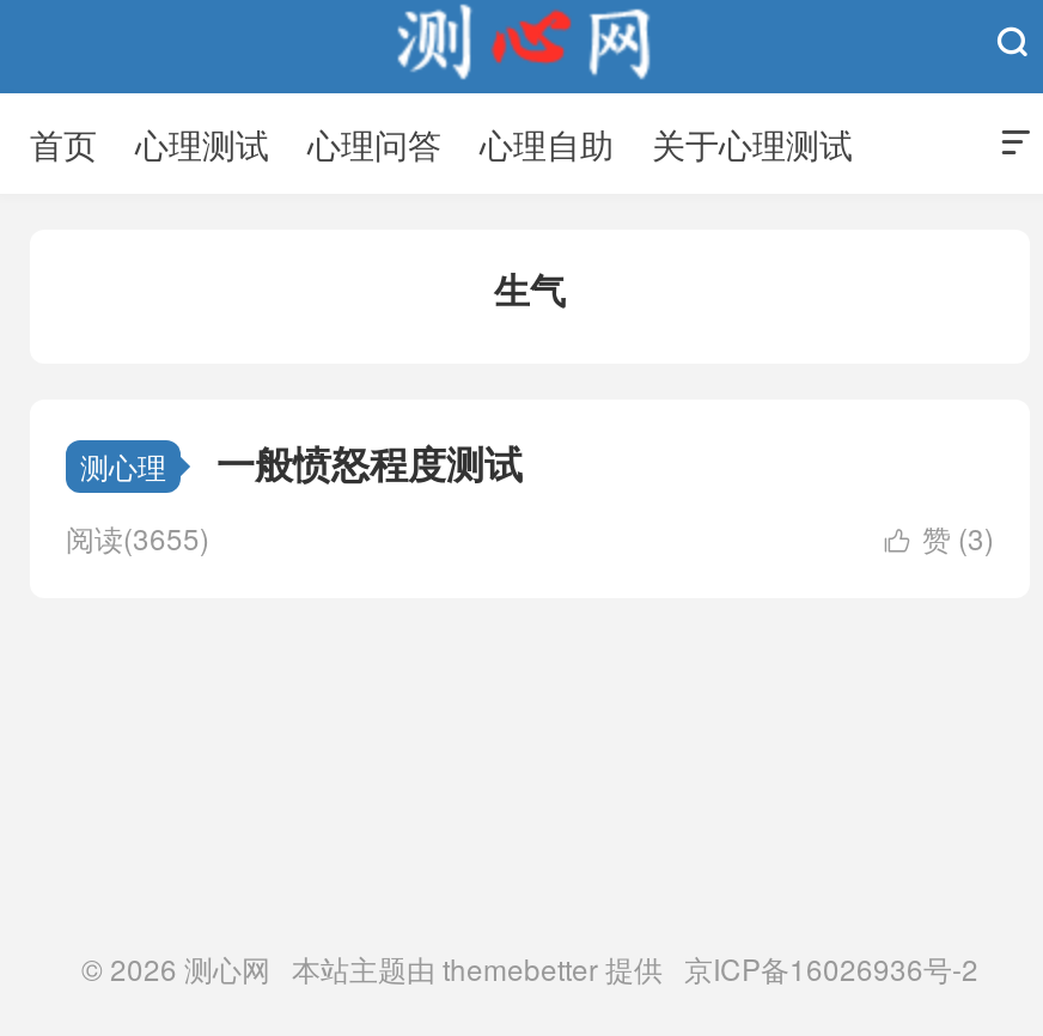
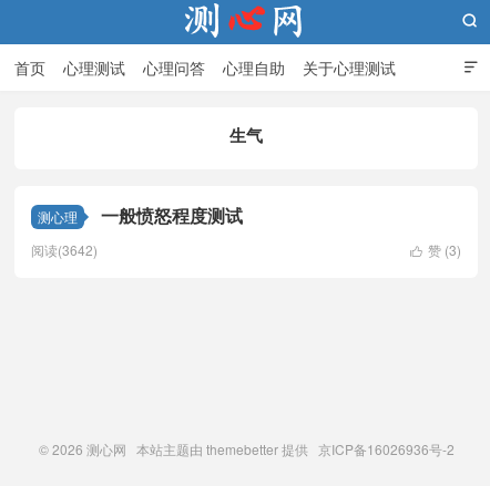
- 阅读(3655)
+ 阅读(3642)
